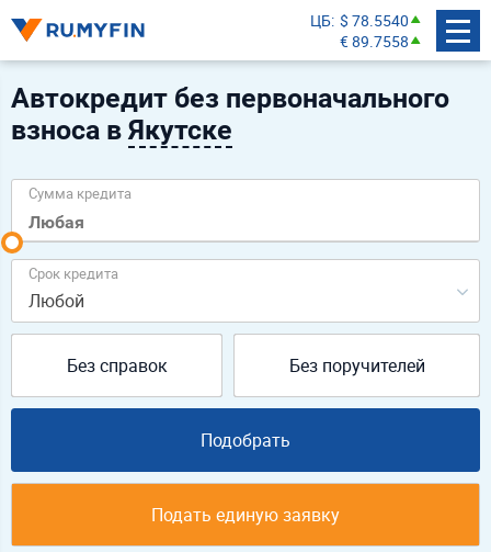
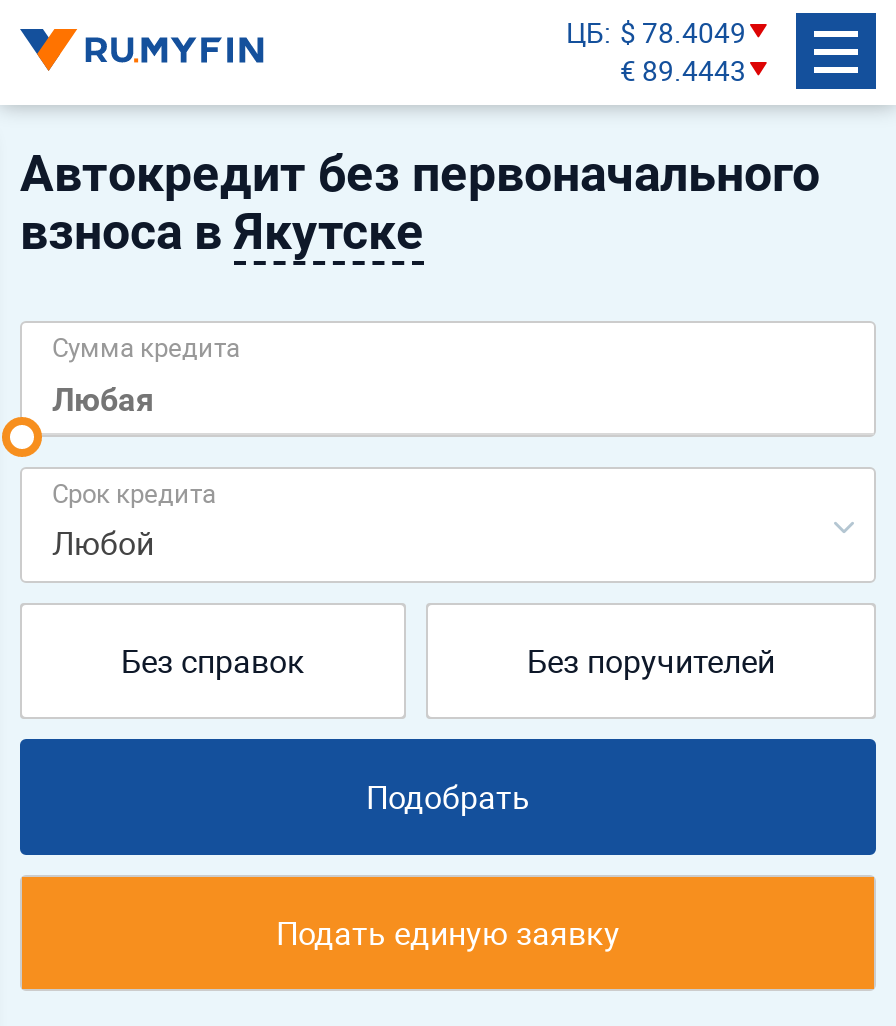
- ЦБ $ 78.5540
+ ЦБ $ 78.4049

- € 89.7558
+ € 89.4443
